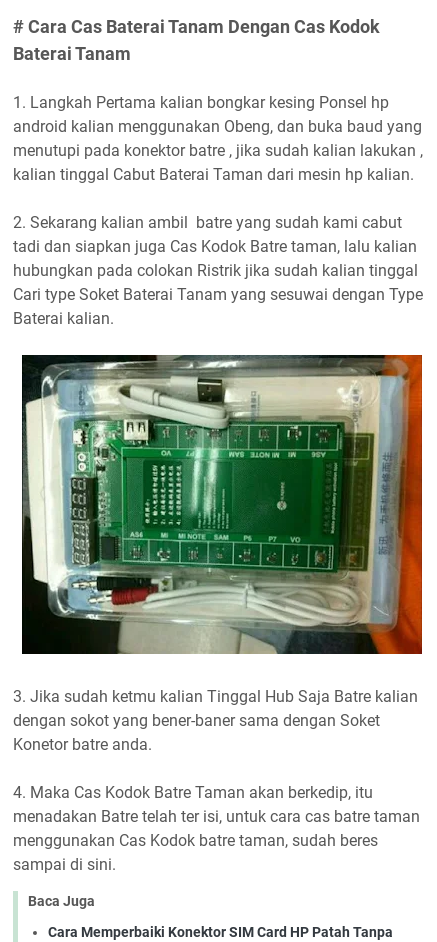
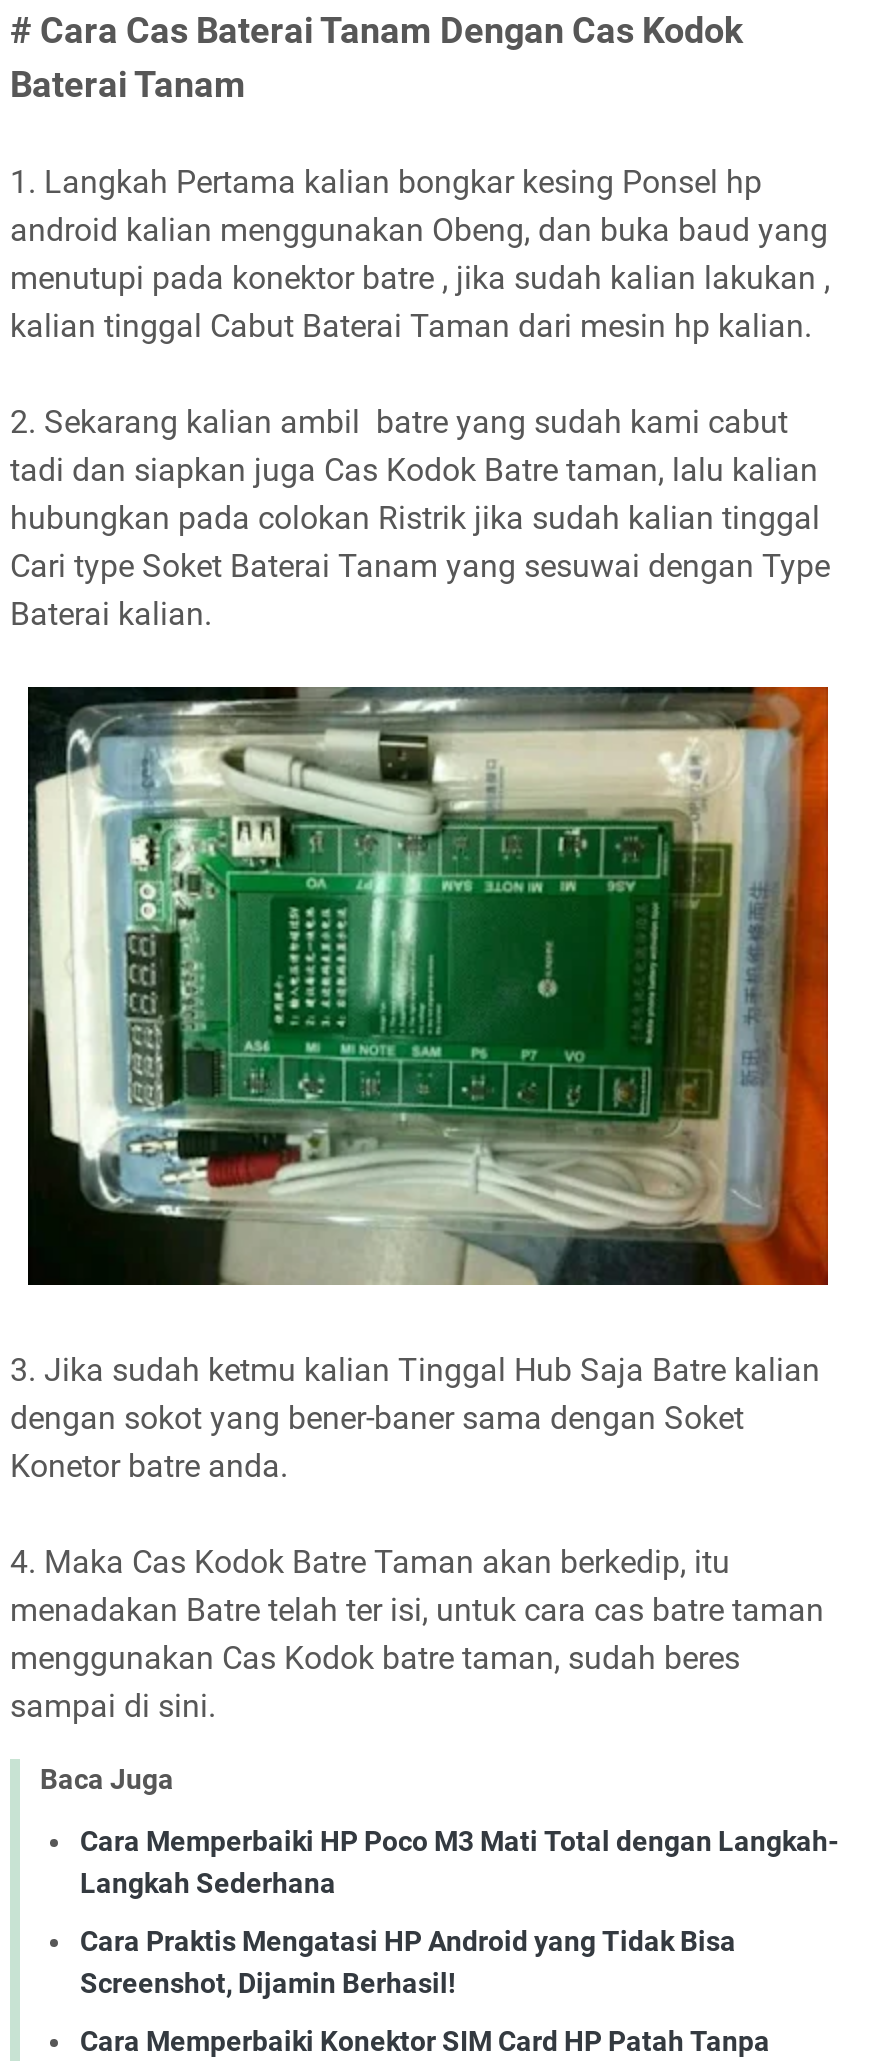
+ Cara Memperbaiki HP Poco M3 Mati Total dengan Langkah-
+ Langkah Sederhana
+ Cara Praktis Mengatasi HP Android yang Tidak Bisa
+ Screenshot, Dijamin Berhasil!
